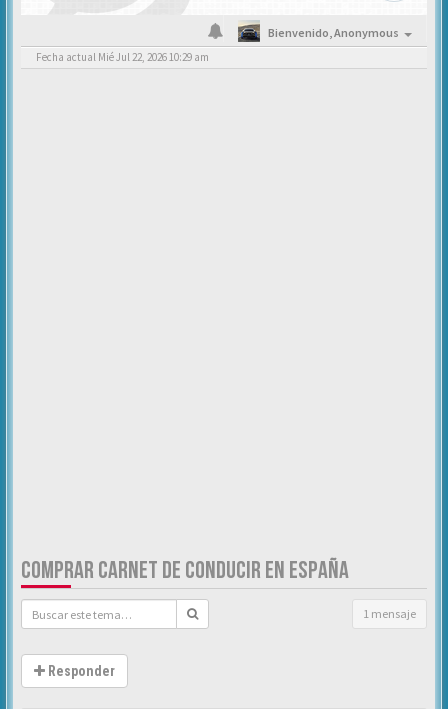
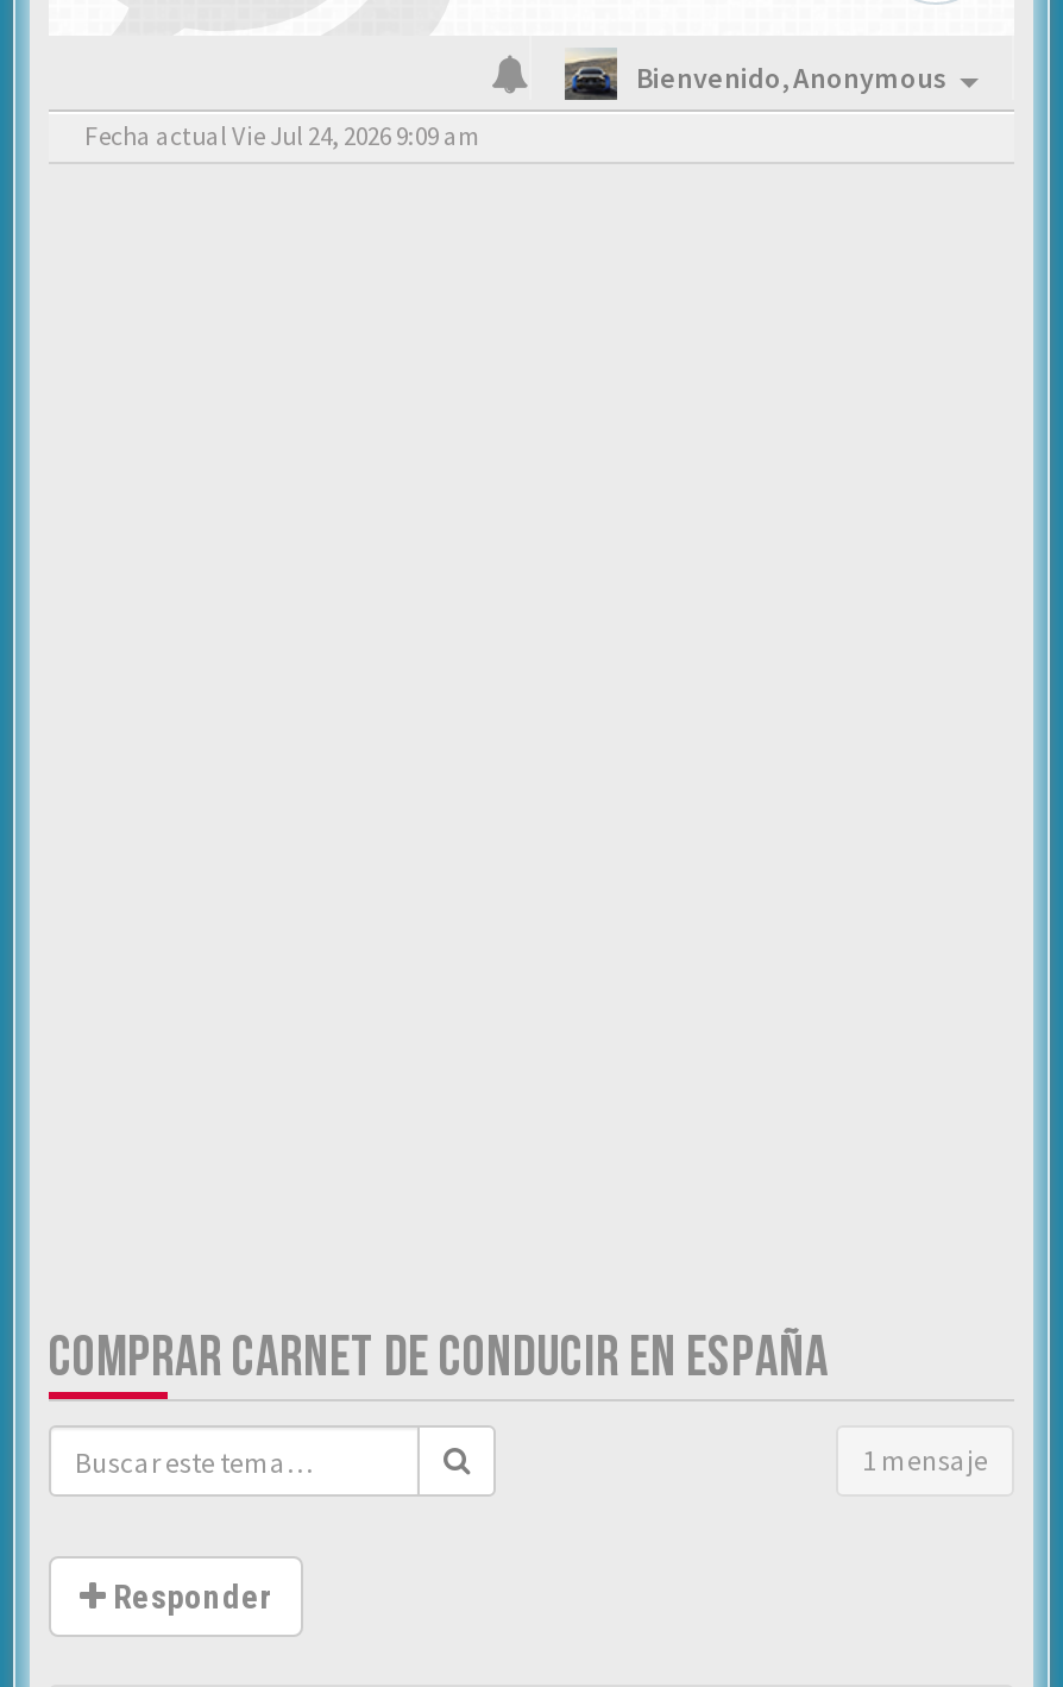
- Fecha actual Mié Jul 22, 2026 10:29 am
+ Fecha actual Vie Jul 24, 2026 9:09 am
